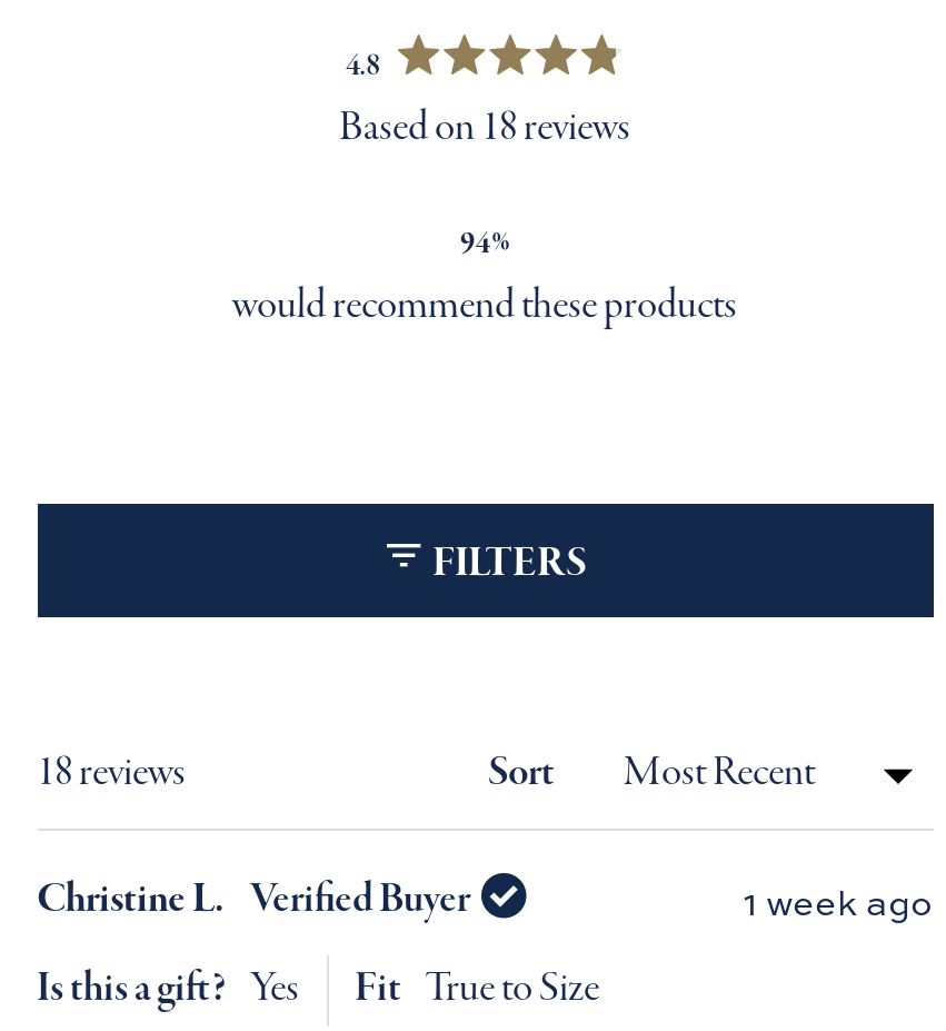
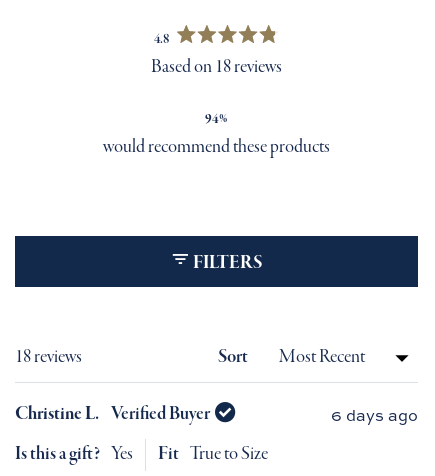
- 1 week ago
+ 6 days ago
